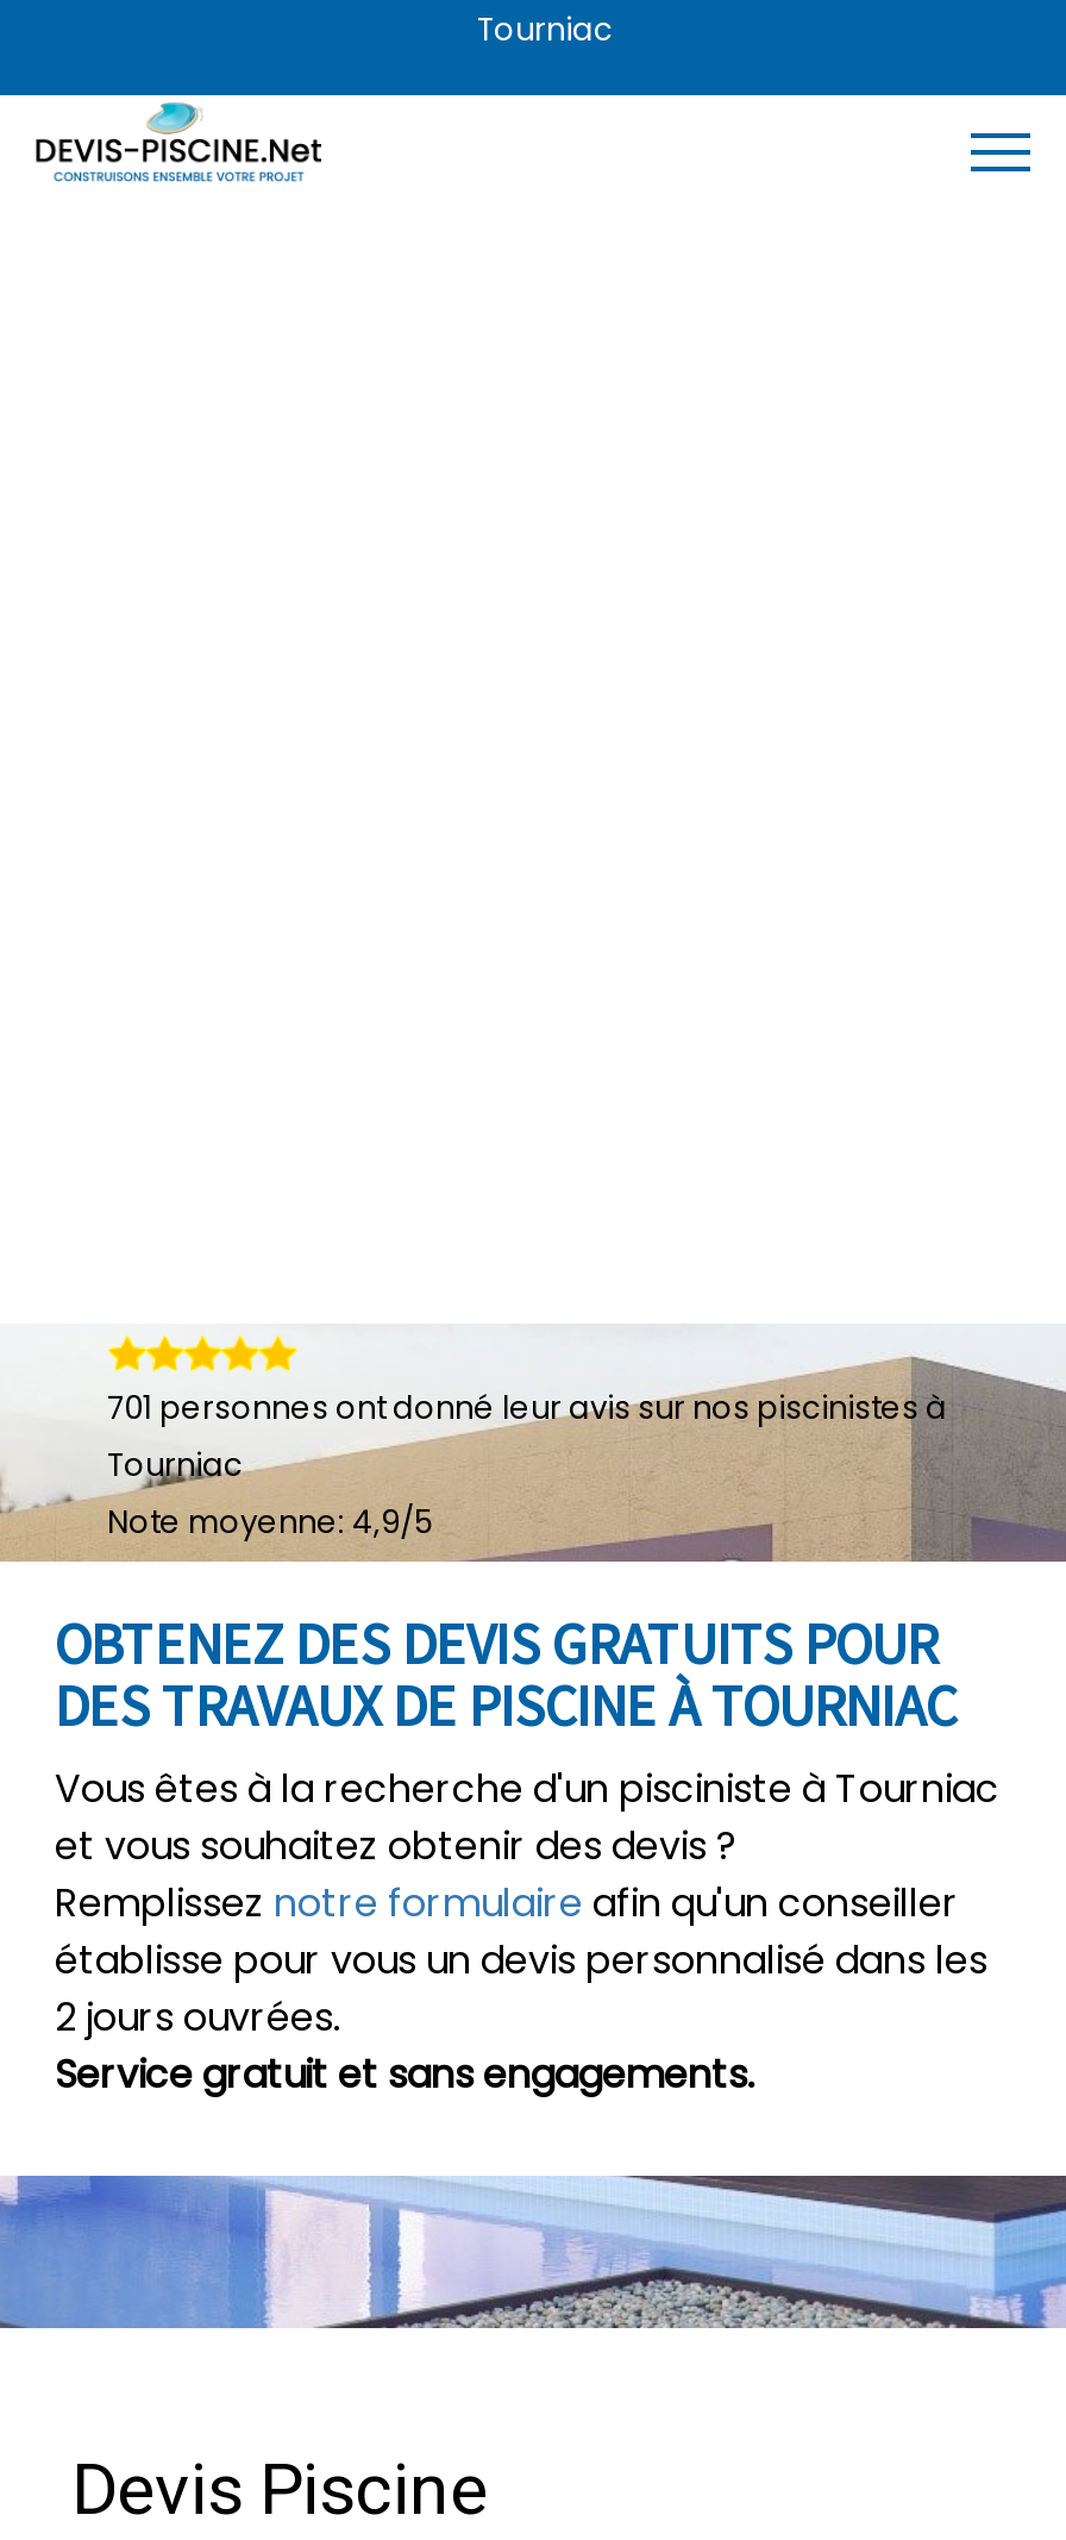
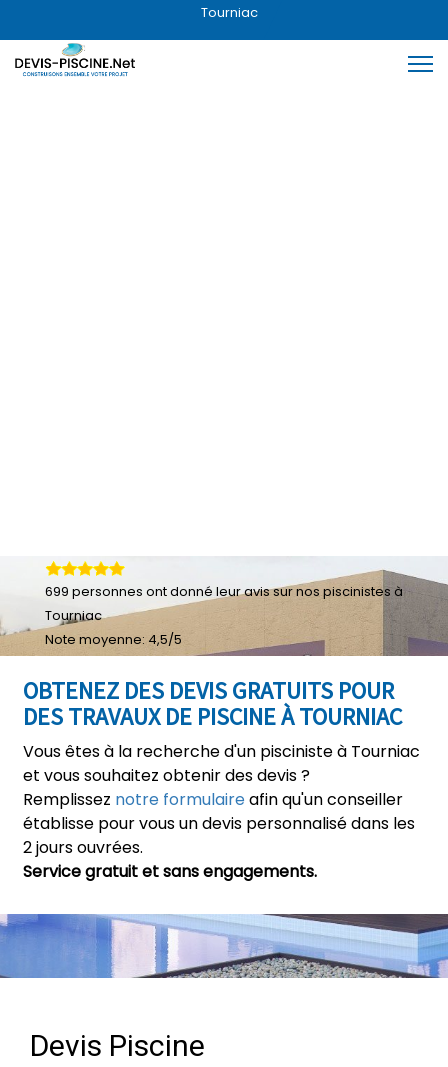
- 701 personnes ont donné leur avis sur nos piscinistes à
+ 699 personnes ont donné leur avis sur nos piscinistes à

- Note moyenne: 4,9/5
+ Note moyenne: 4,5/5
